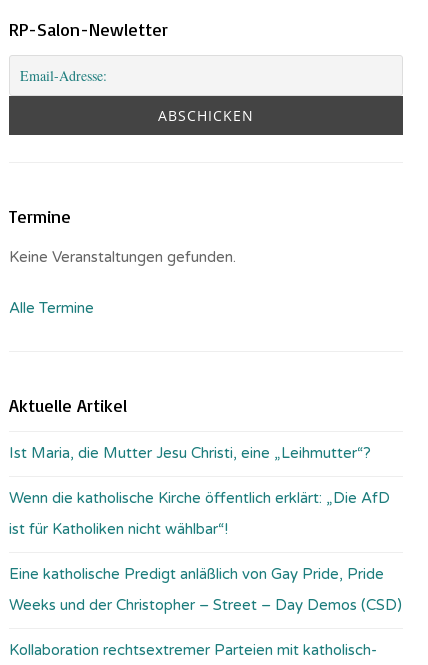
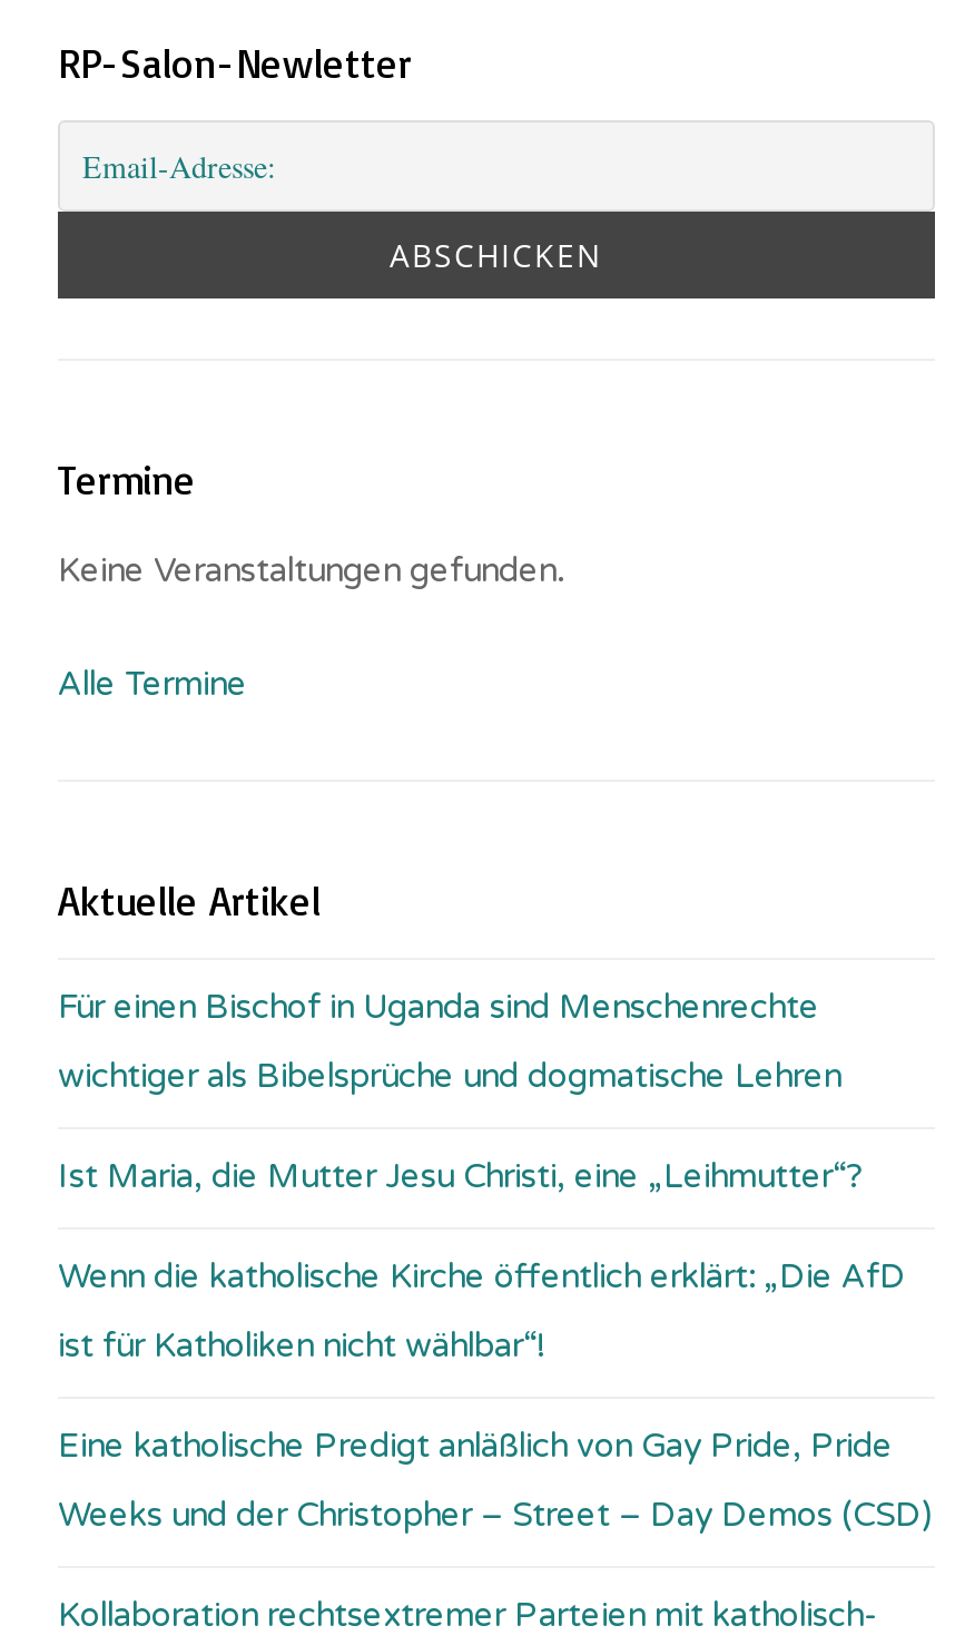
+ Für einen Bischof in Uganda sind Menschenrechte
+ wichtiger als Bibelsprüche und dogmatische Lehren
